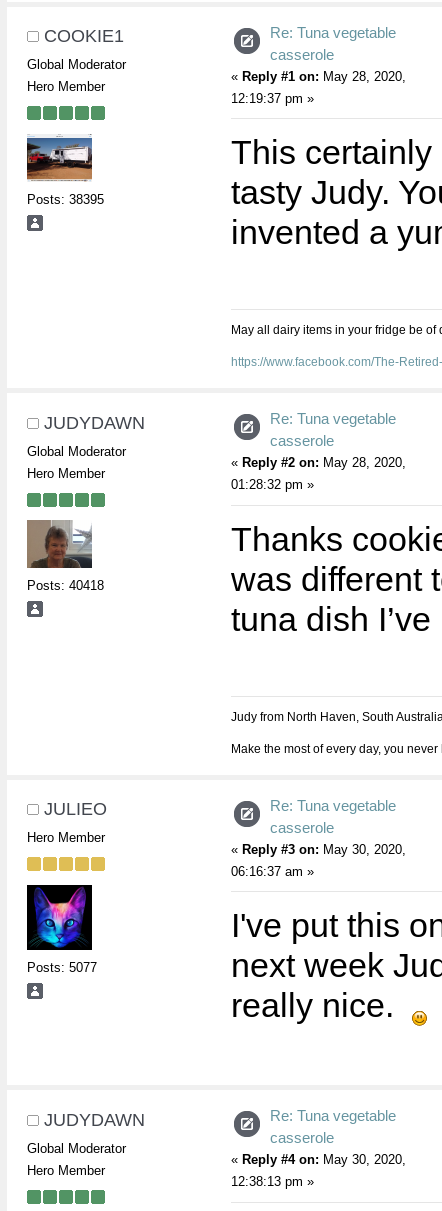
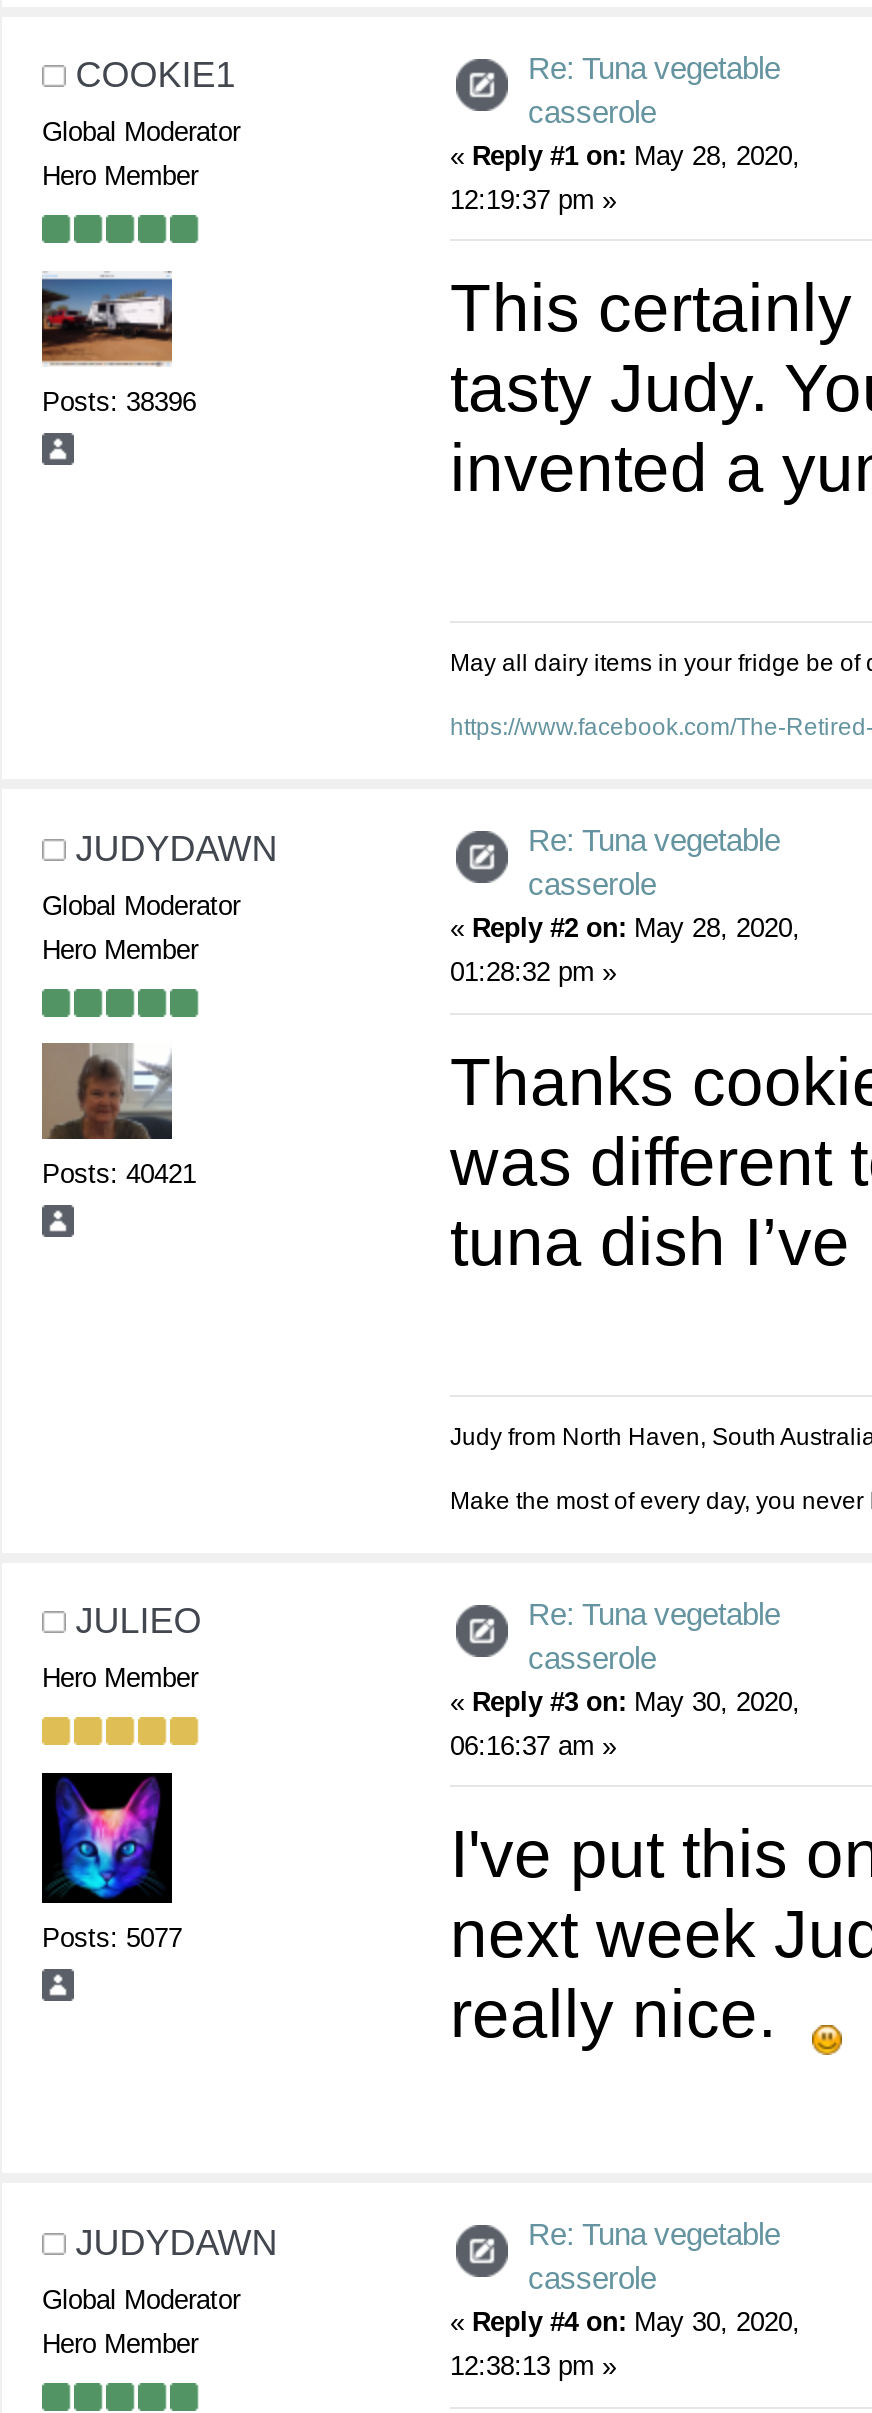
- Posts: 38395
+ Posts: 38396

- Posts: 40418
+ Posts: 40421
